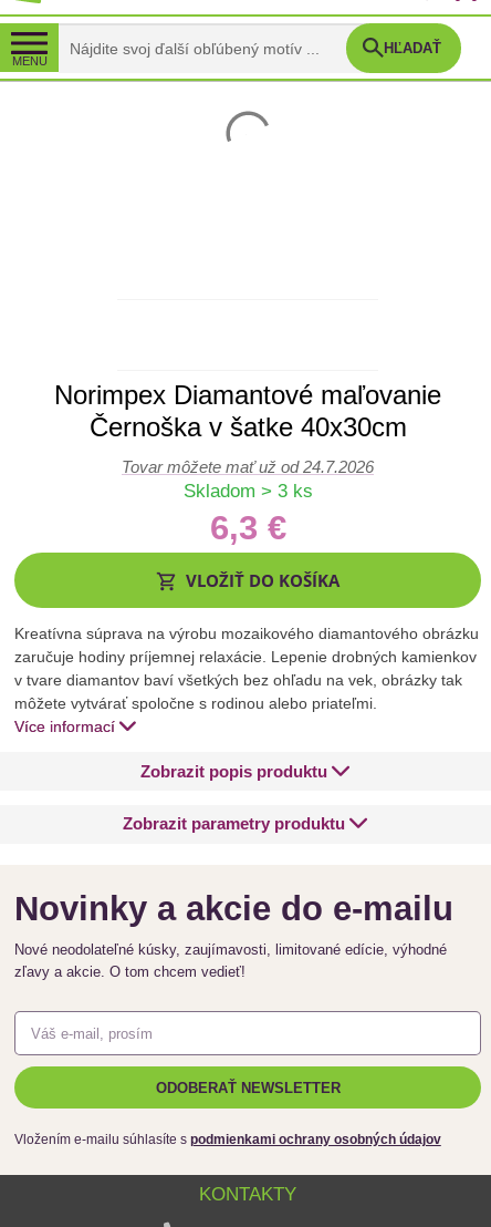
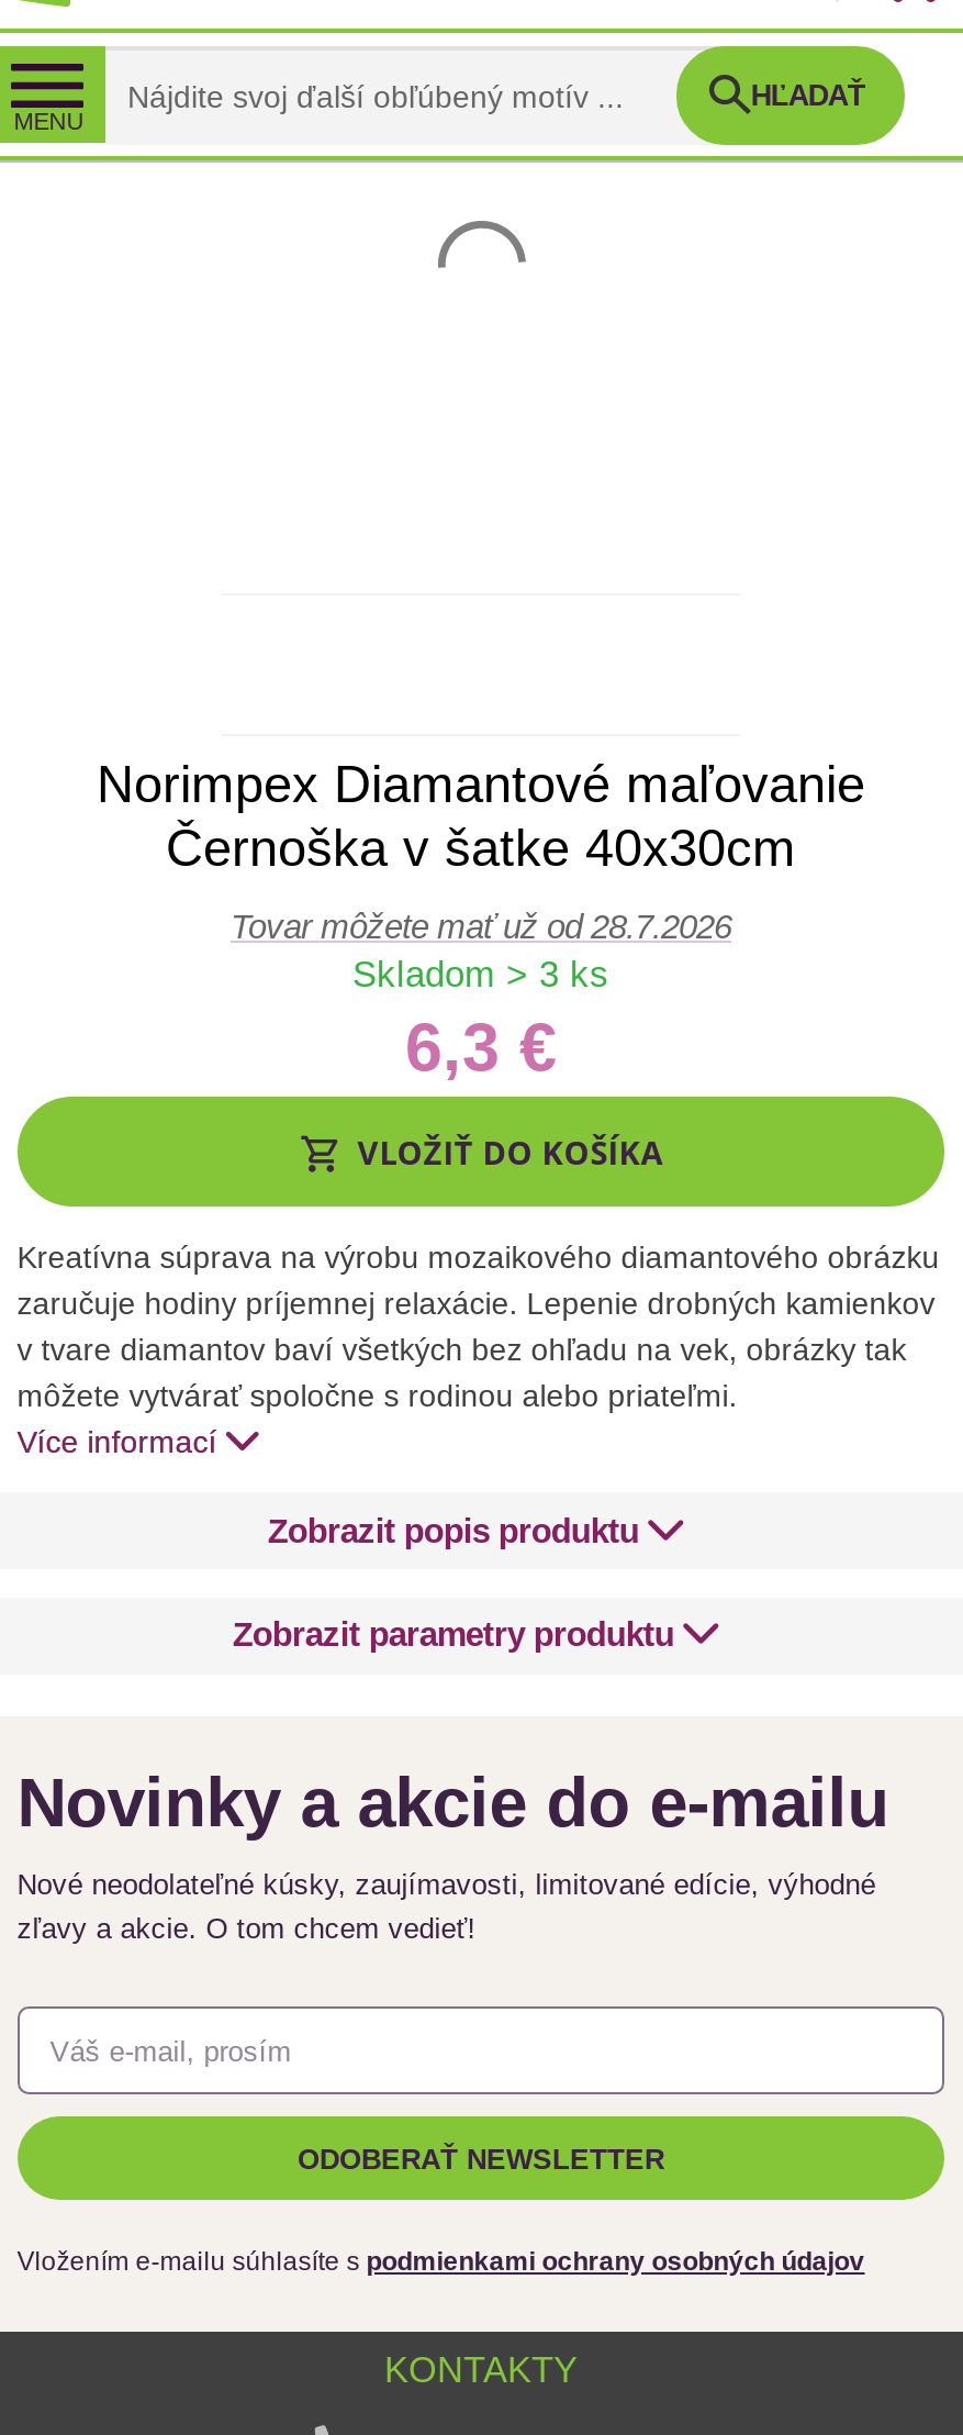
- Tovar môžete mať už od 24.7.2026
+ Tovar môžete mať už od 28.7.2026
